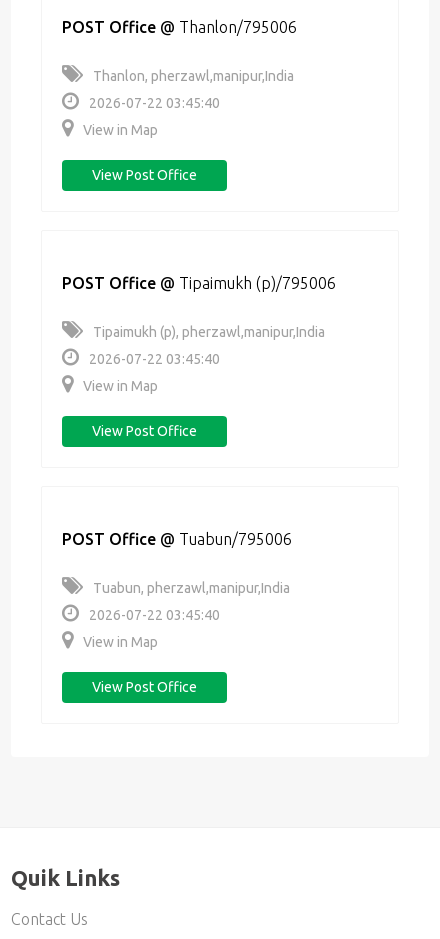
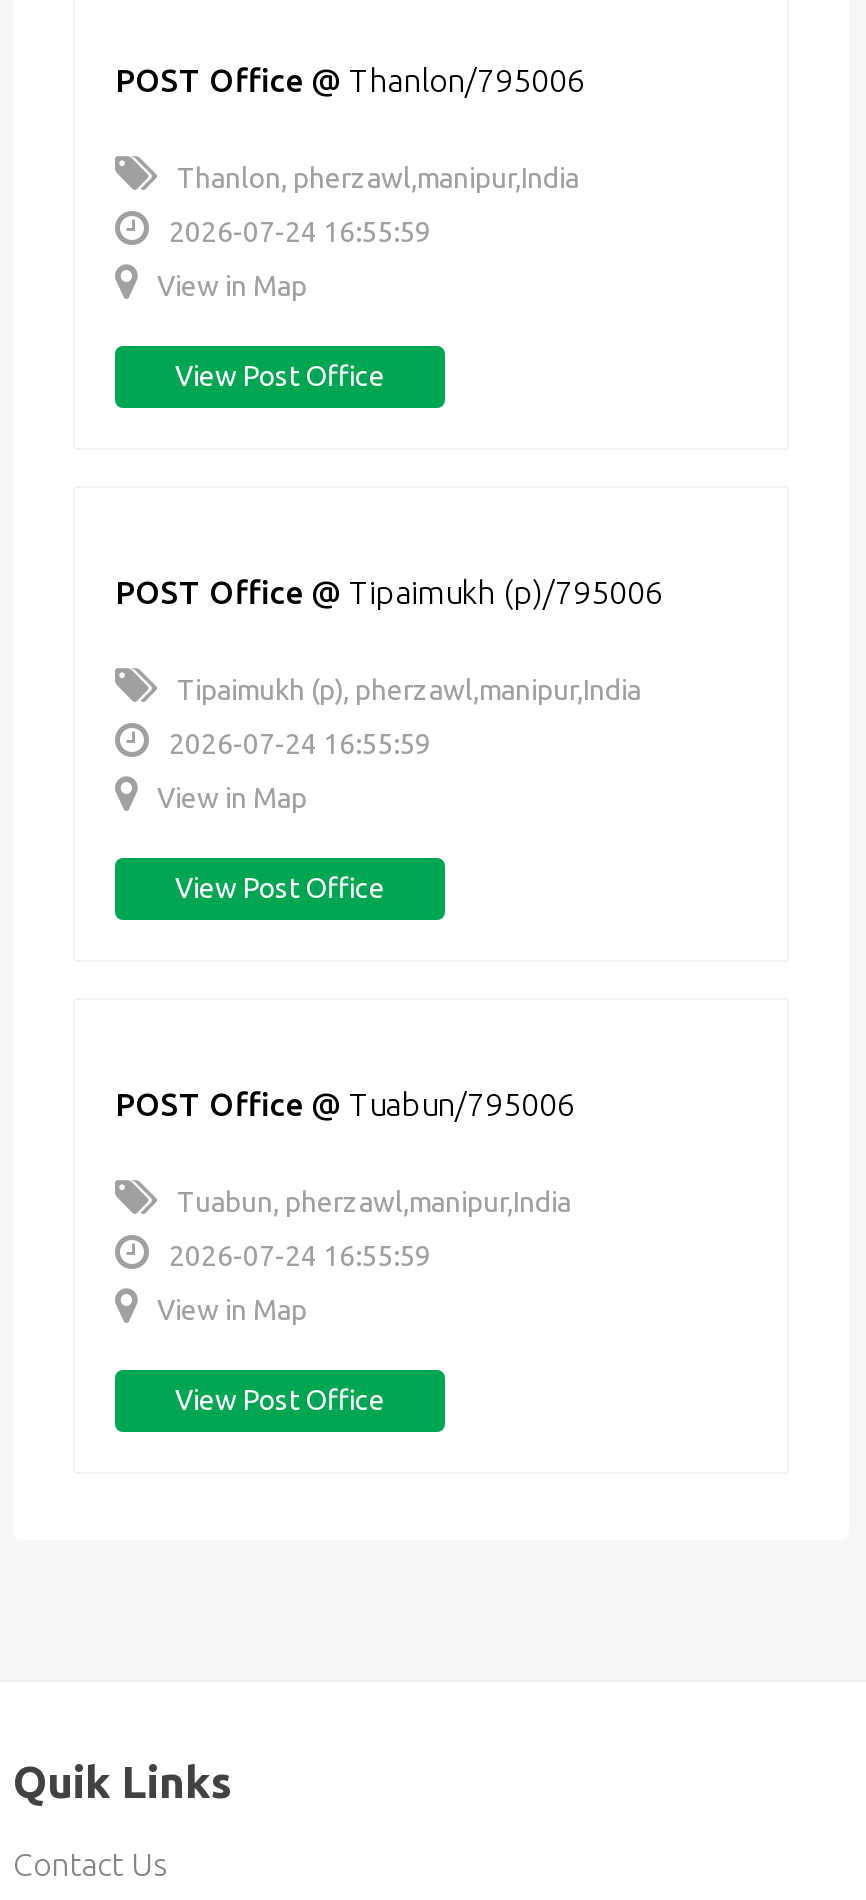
- 2026-07-22 03:45:40
+ 2026-07-24 16:55:59

- 2026-07-22 03:45:40
+ 2026-07-24 16:55:59

- 2026-07-22 03:45:40
+ 2026-07-24 16:55:59
